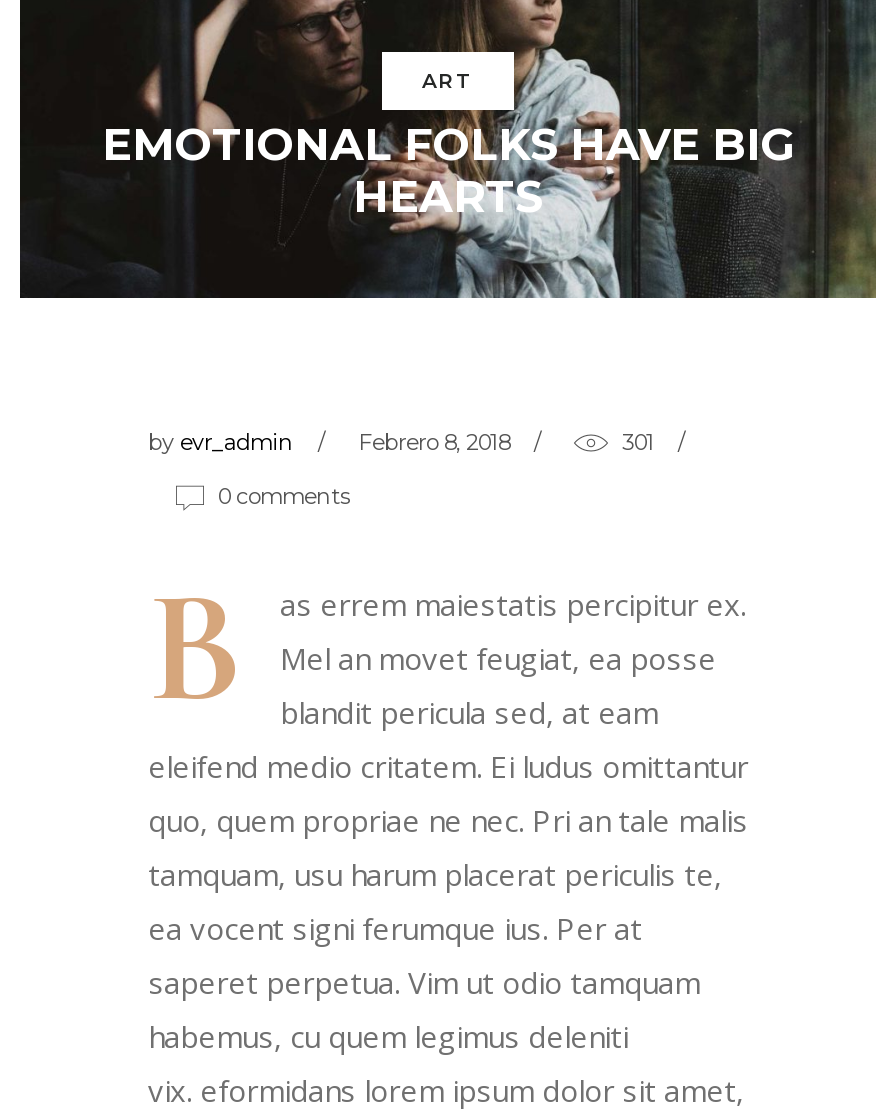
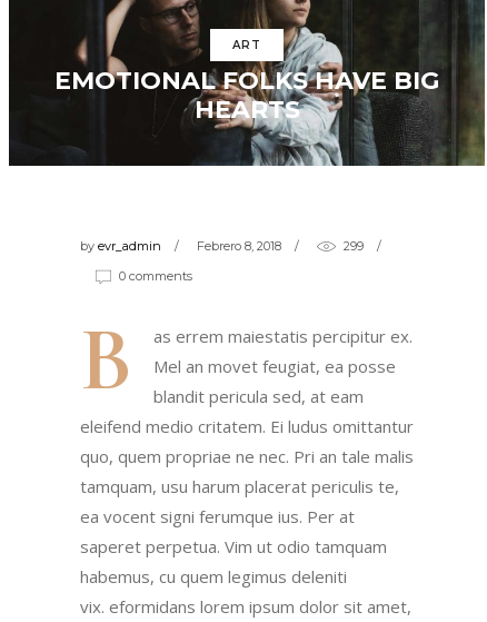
- 301
+ 299
